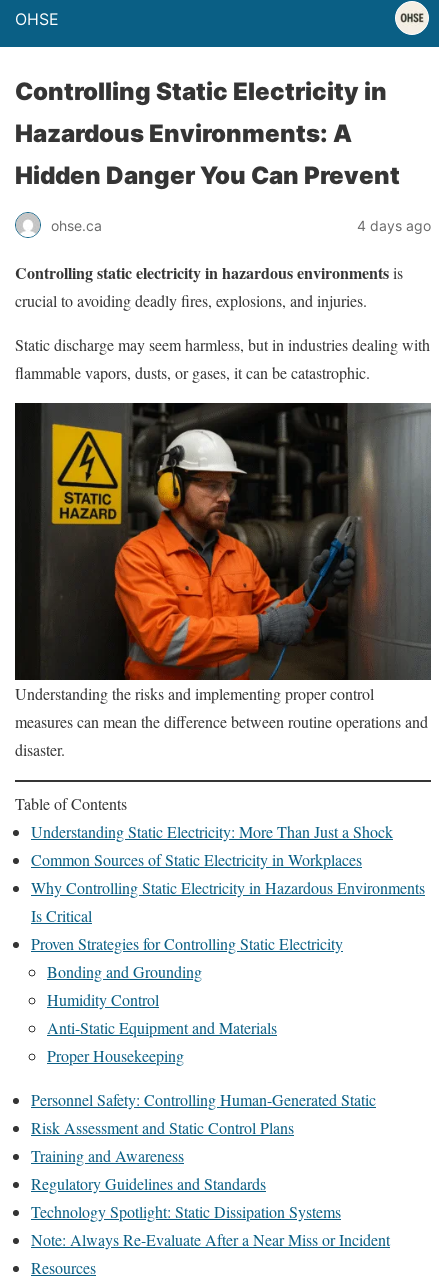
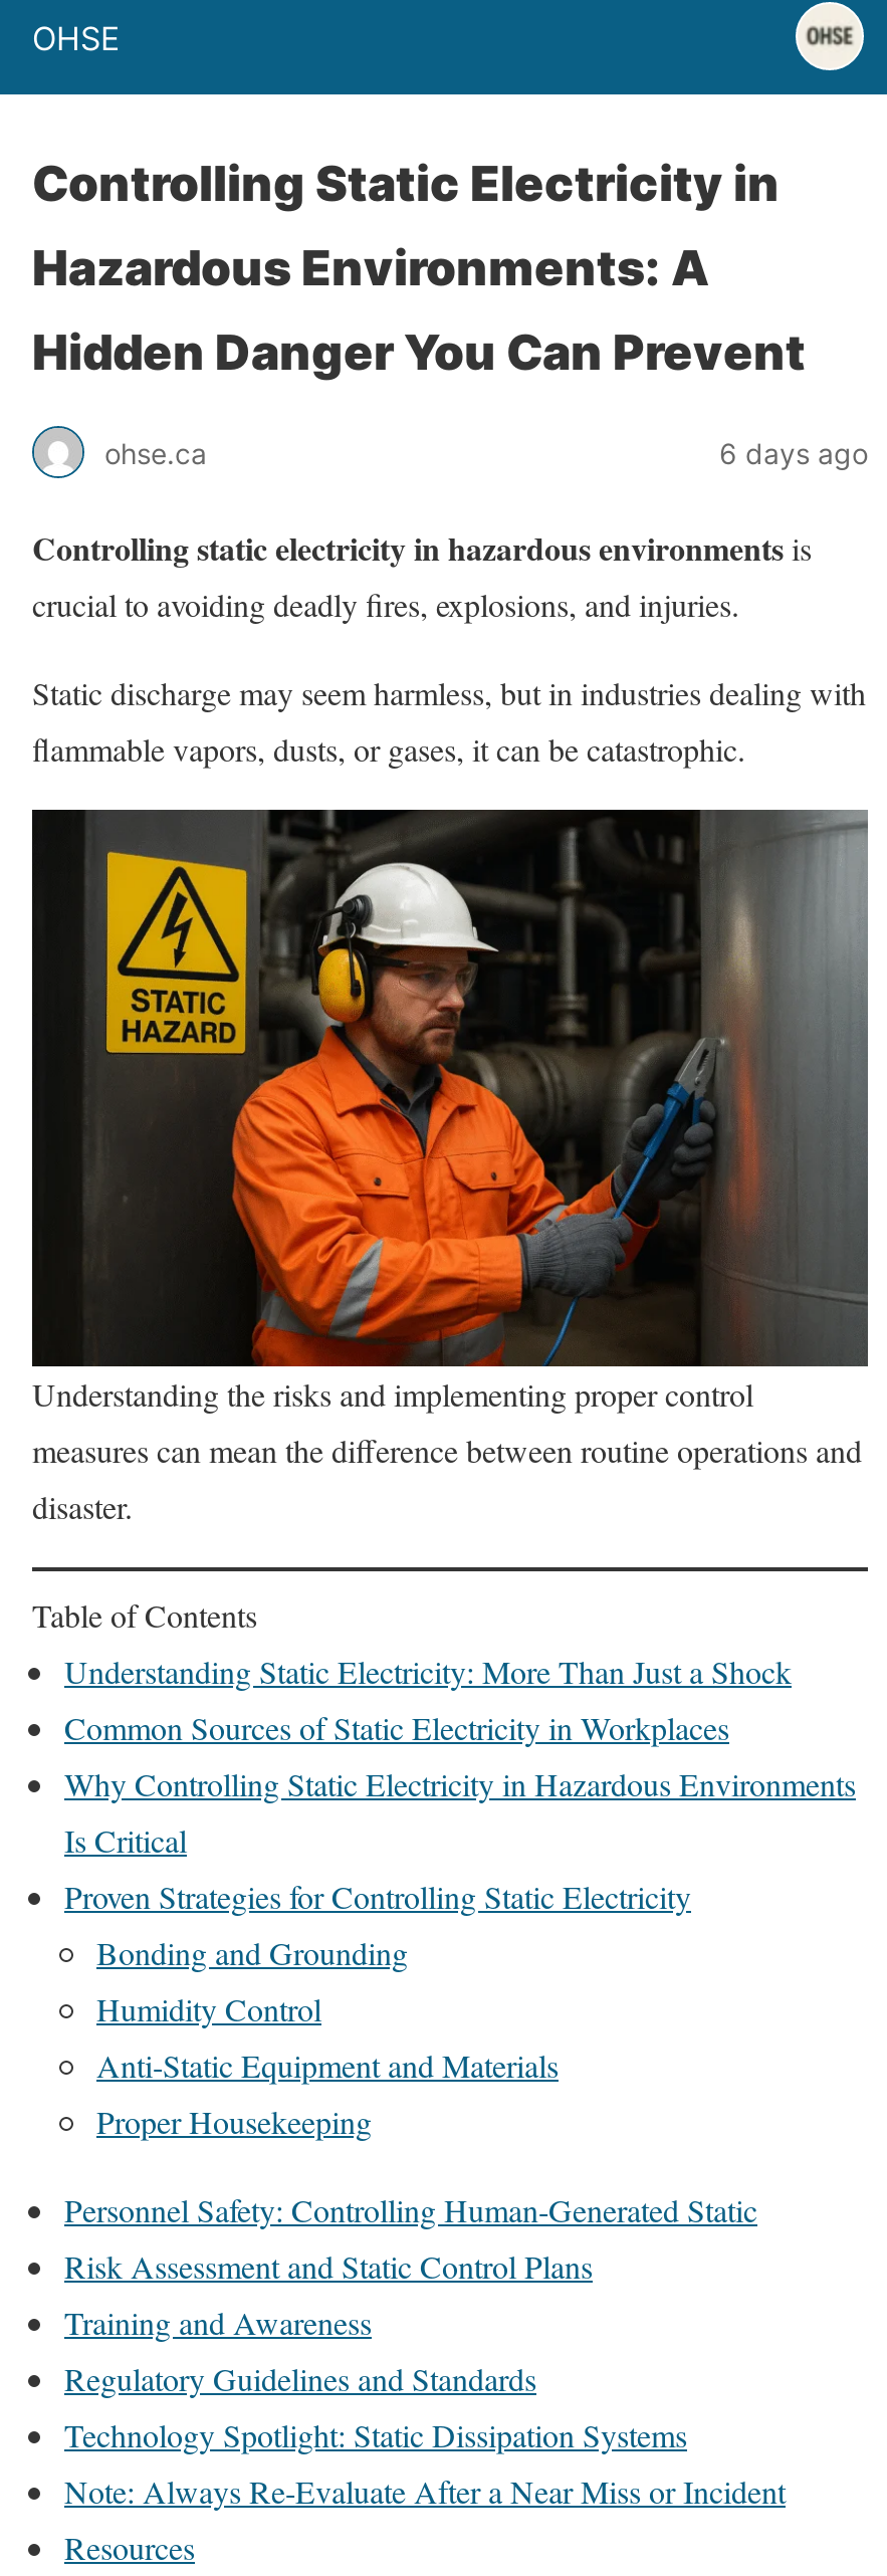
- 4 days ago
+ 6 days ago
